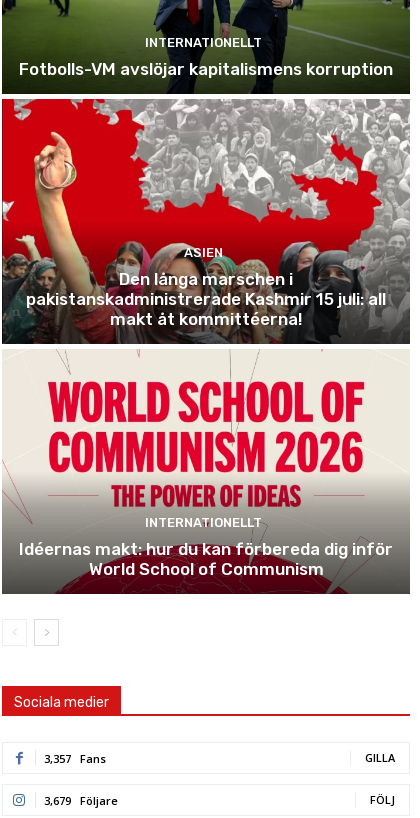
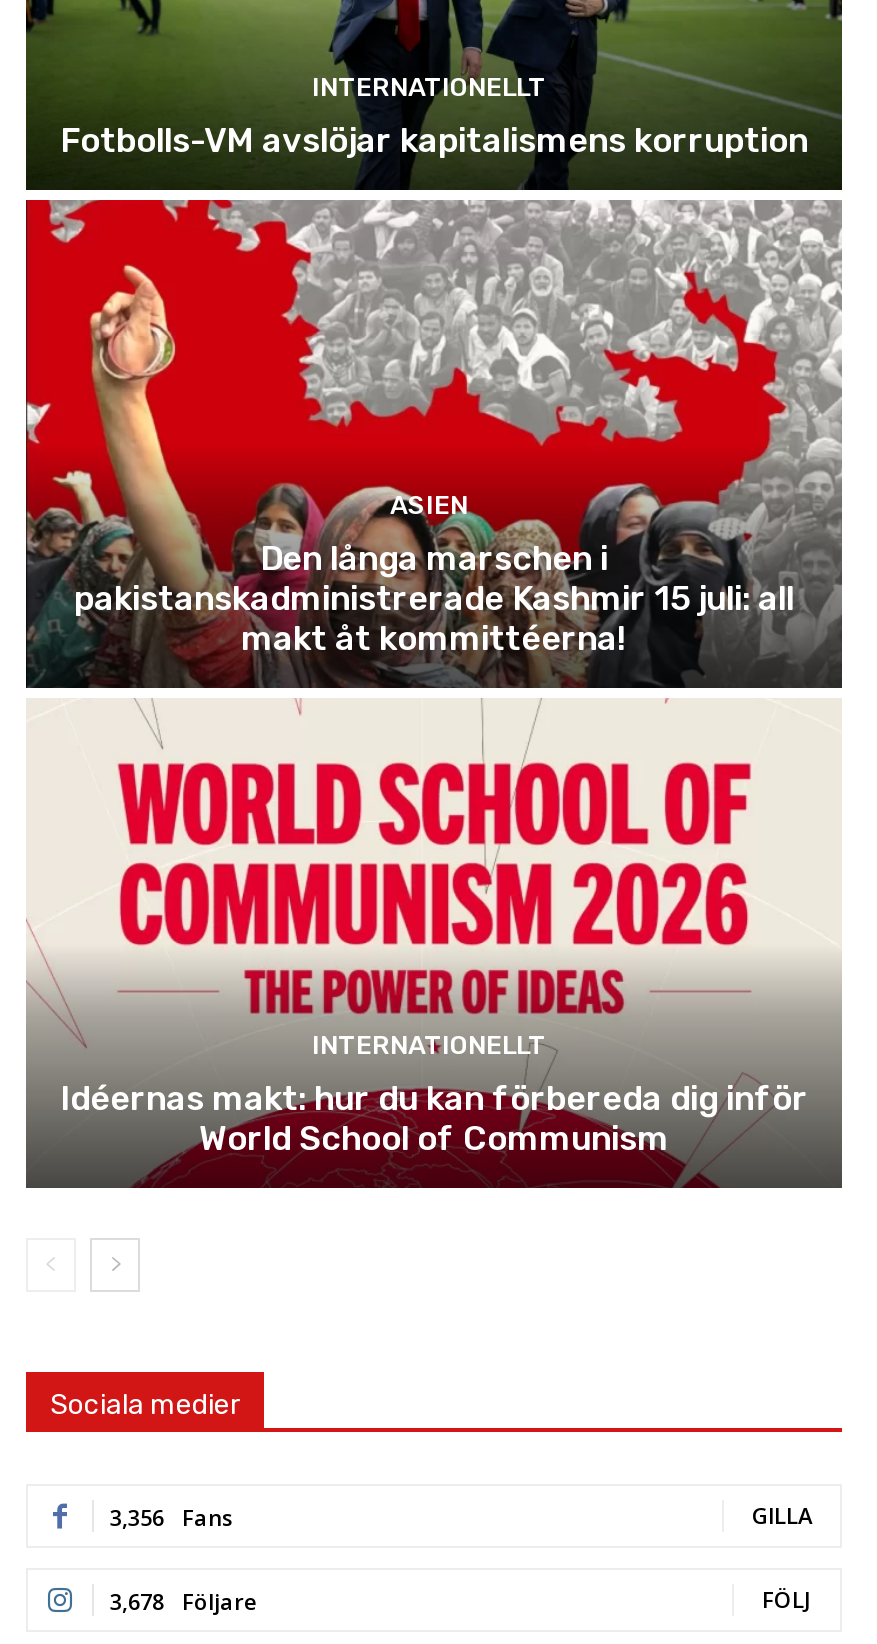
- 3,357 Fans
+ 3,356 Fans

- 3,679 Följare
+ 3,678 Följare
